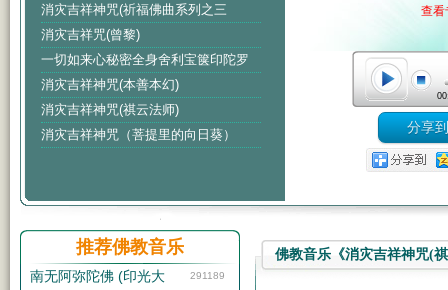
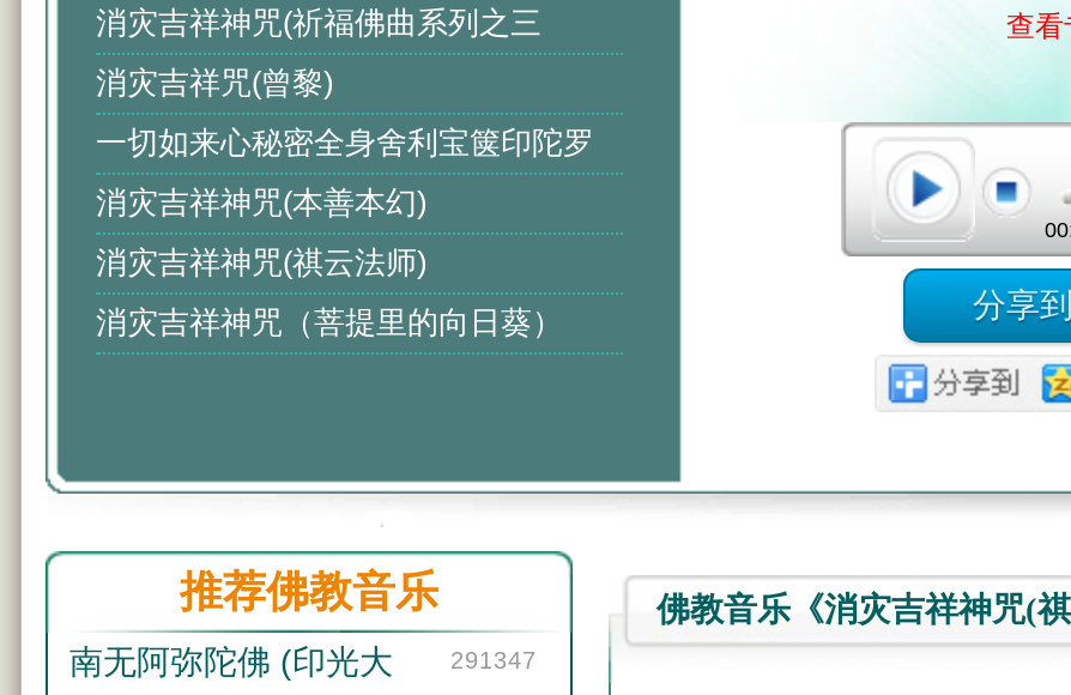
- 291189
+ 291347
